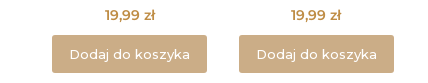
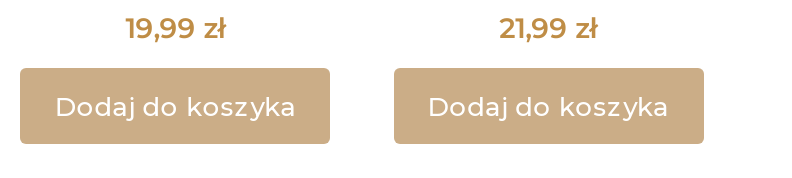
- 19,99 zł
+ 21,99 zł
